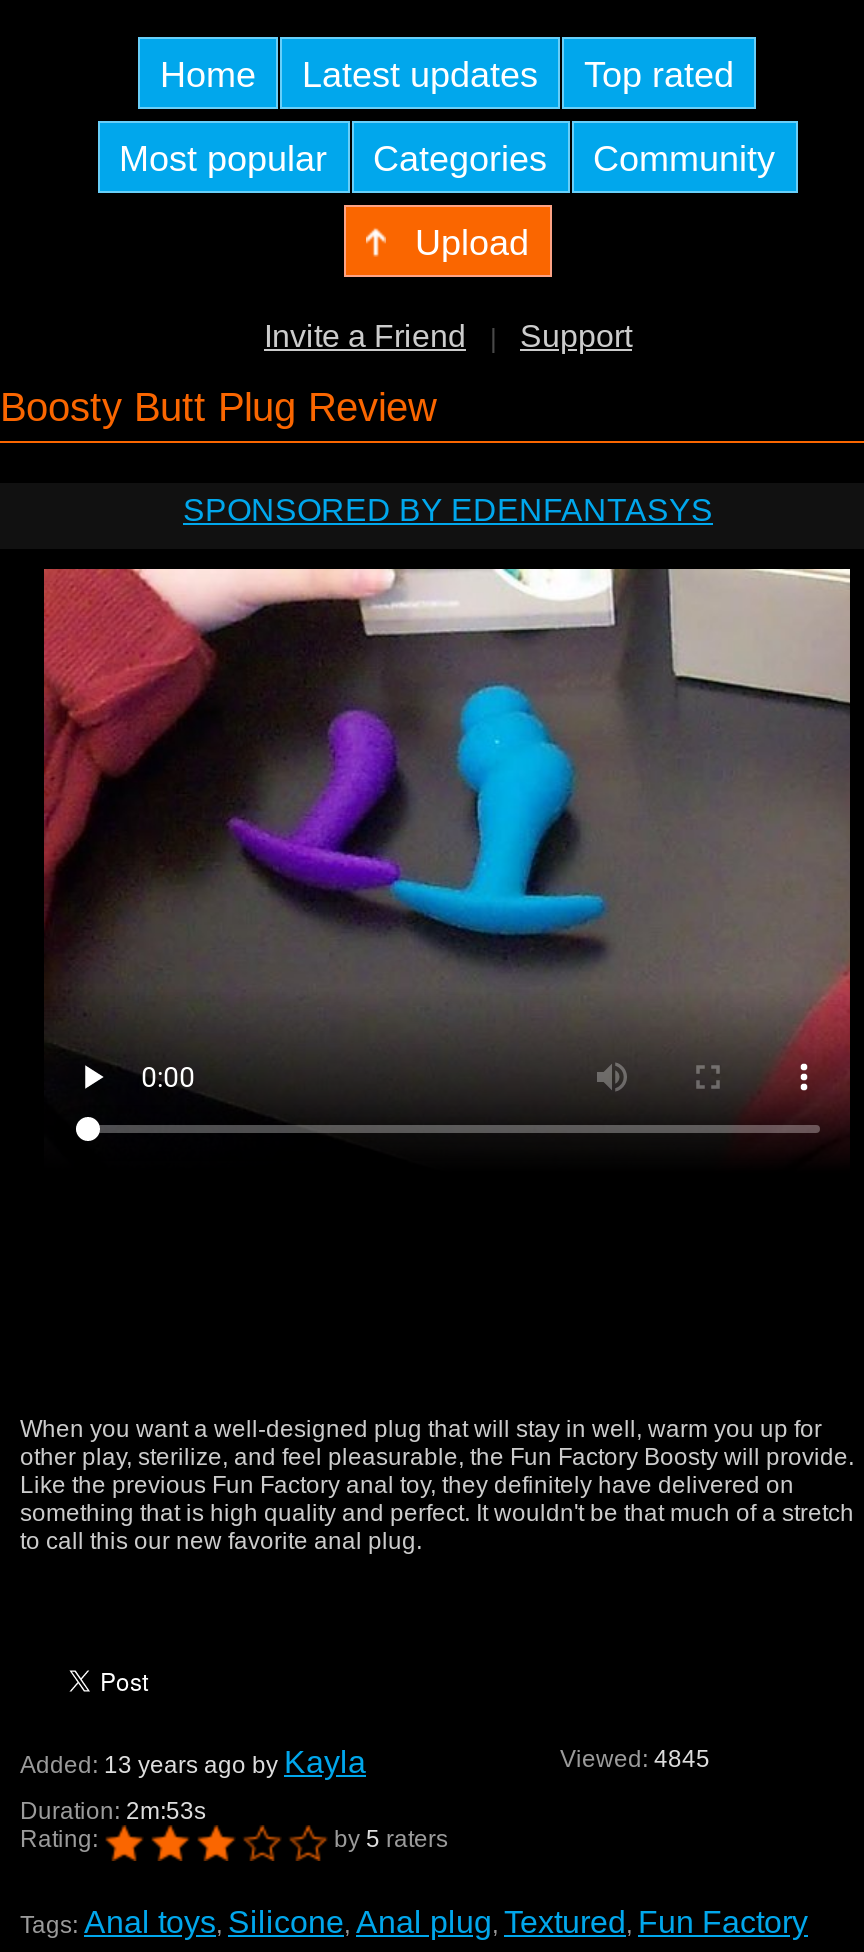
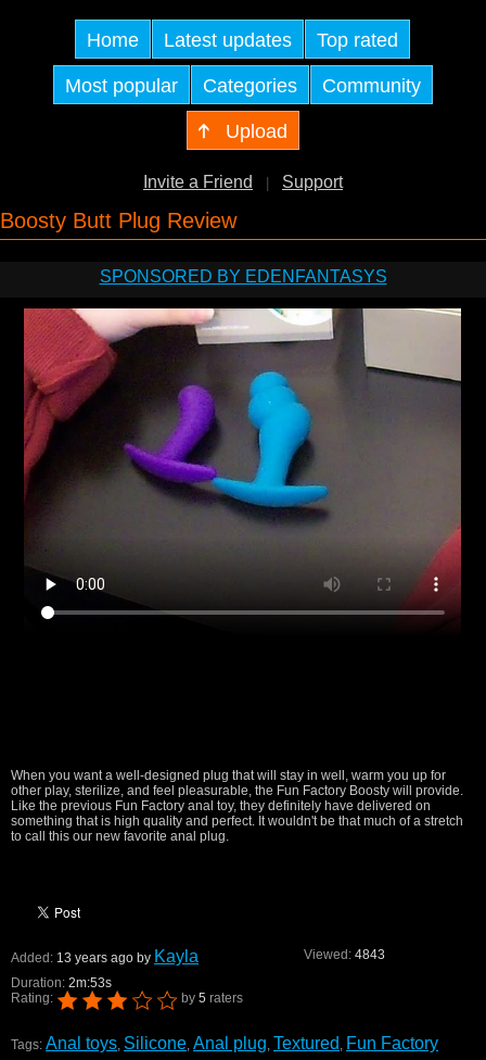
- Viewed: 4845
+ Viewed: 4843
